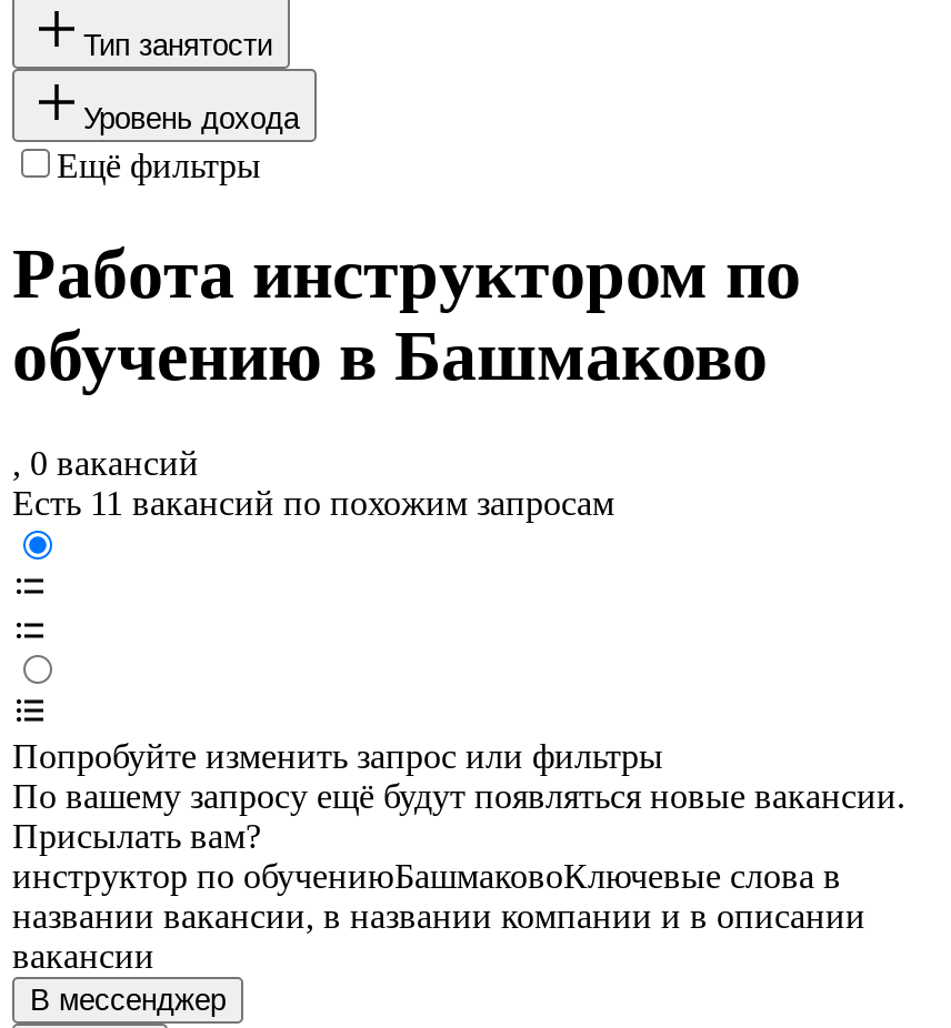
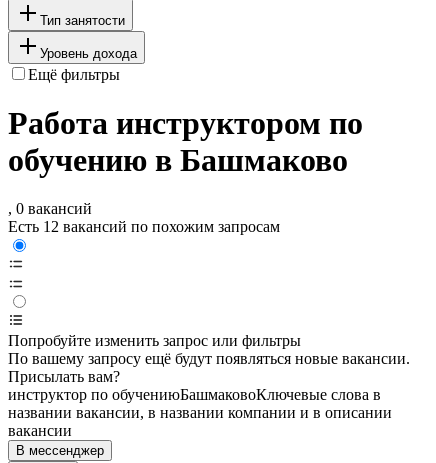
- Есть 11 вакансий по похожим запросам
+ Есть 12 вакансий по похожим запросам
